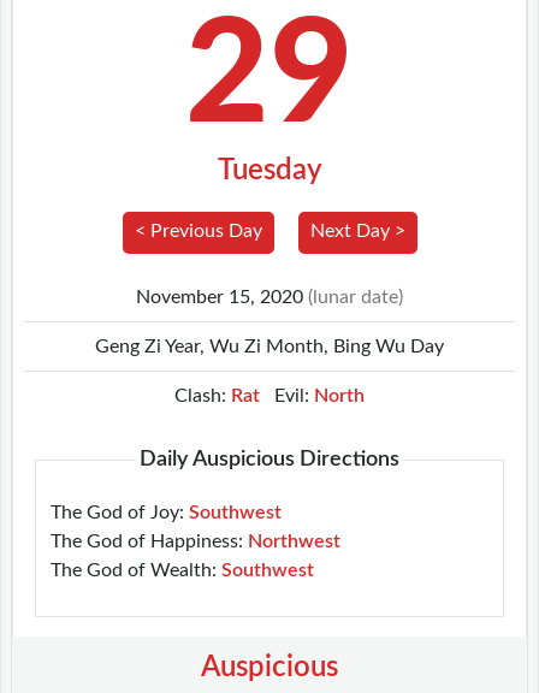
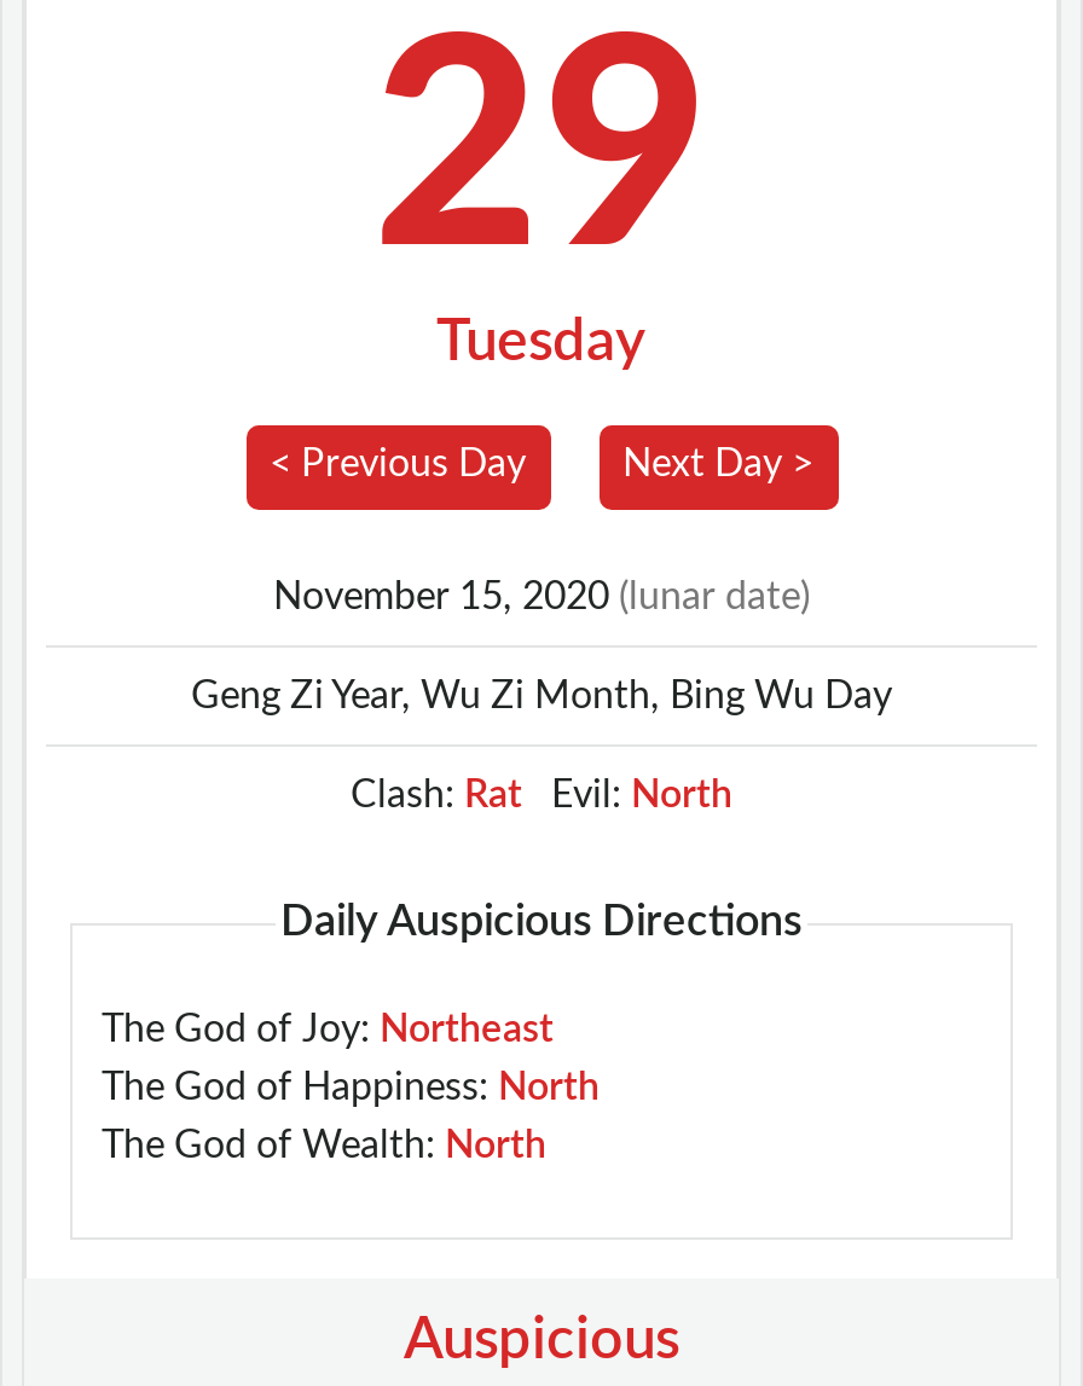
- The God of Joy: Southwest
+ The God of Joy: Northeast

- The God of Happiness: Northwest
+ The God of Happiness: North

- The God of Wealth: Southwest
+ The God of Wealth: North
